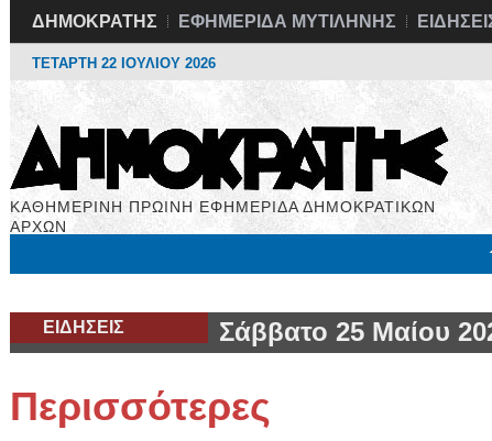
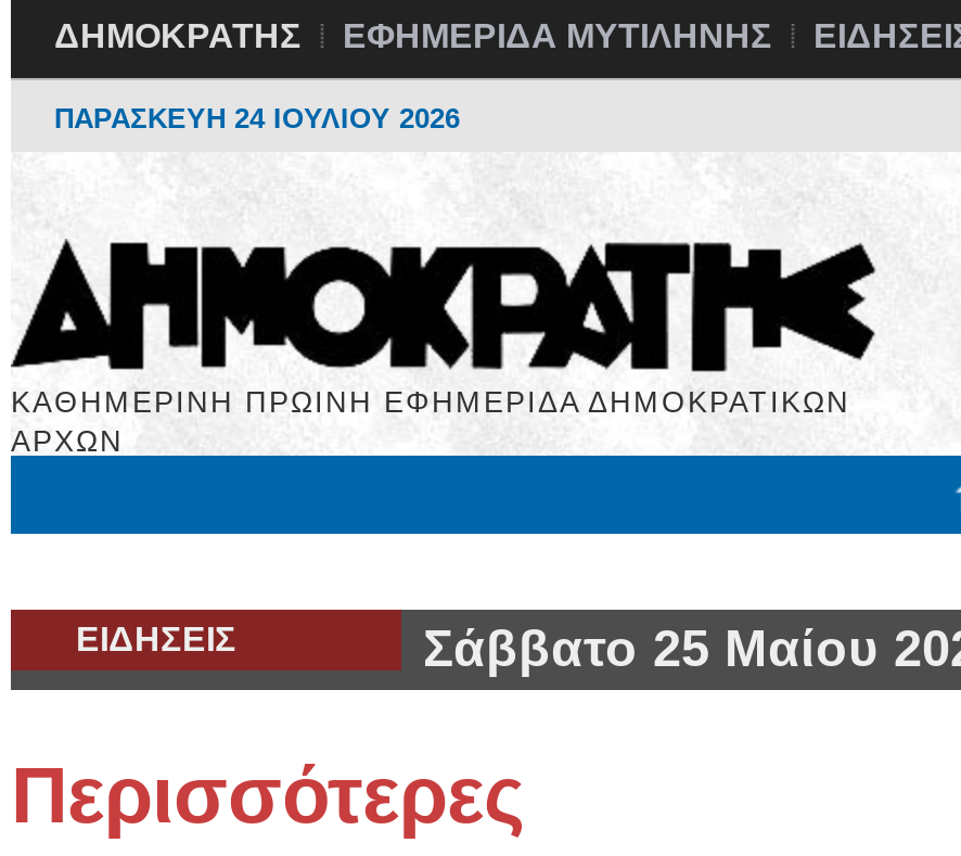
- ΤΕΤΑΡΤΗ 22 ΙΟΥΛΙΟΥ 2026
+ ΠΑΡΑΣΚΕΥΗ 24 ΙΟΥΛΙΟΥ 2026
